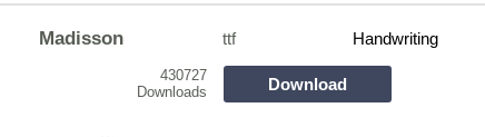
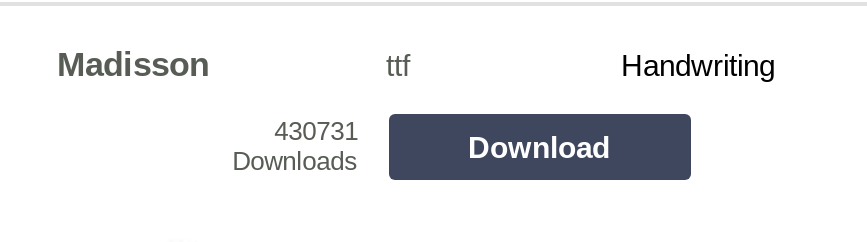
- 430727
+ 430731
